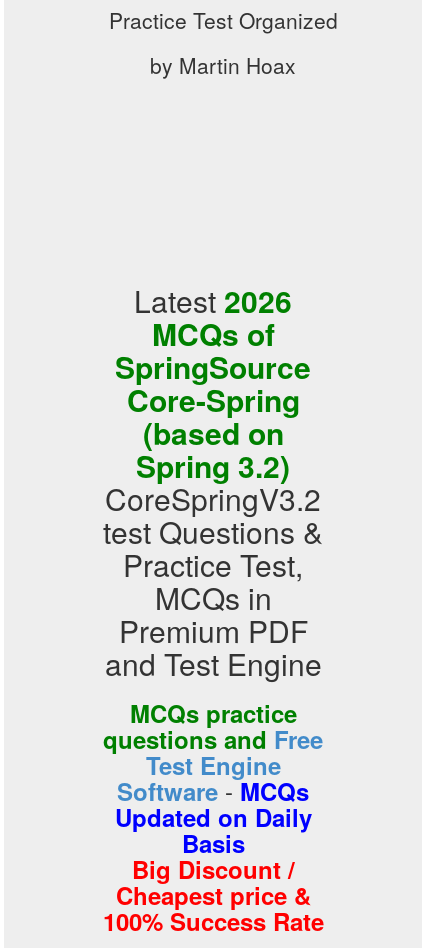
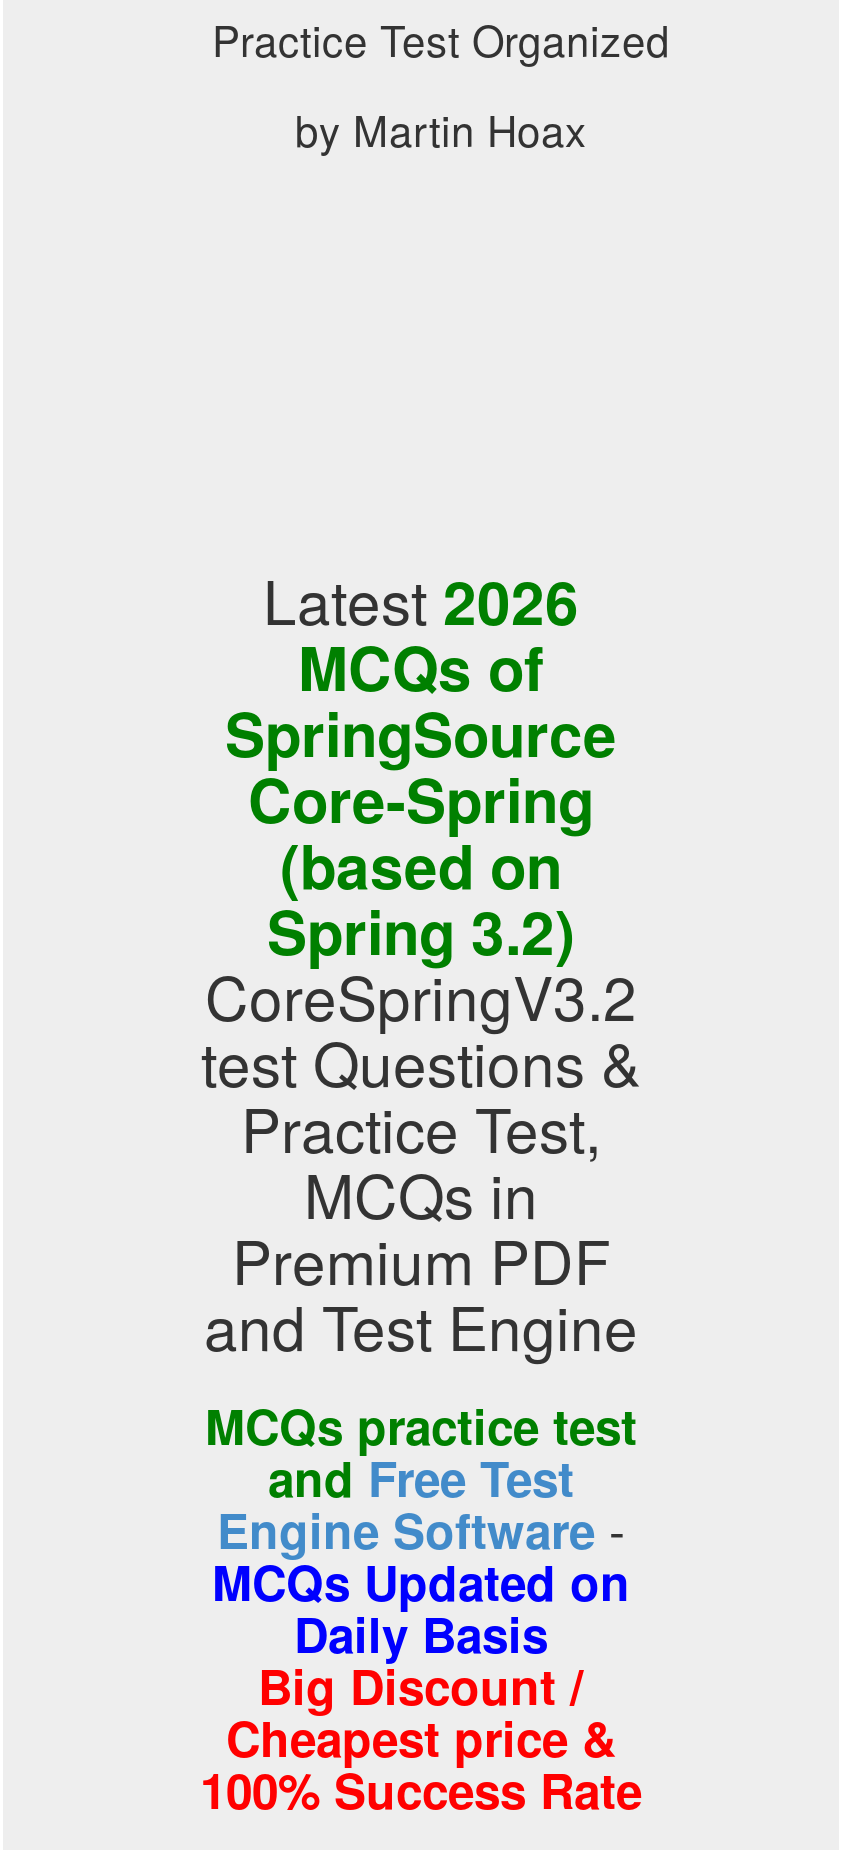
- MCQs practice
- questions andFree
- Test Engine
- Software-MCQs
- Updated on Daily
- Basis
+ MCQs practice test
+ andFree Test
+ Engine Software -
+ MCQs Updated on
+ Daily Basis
